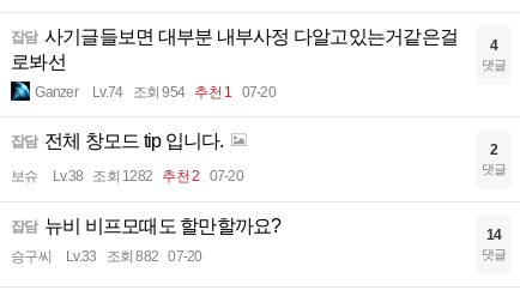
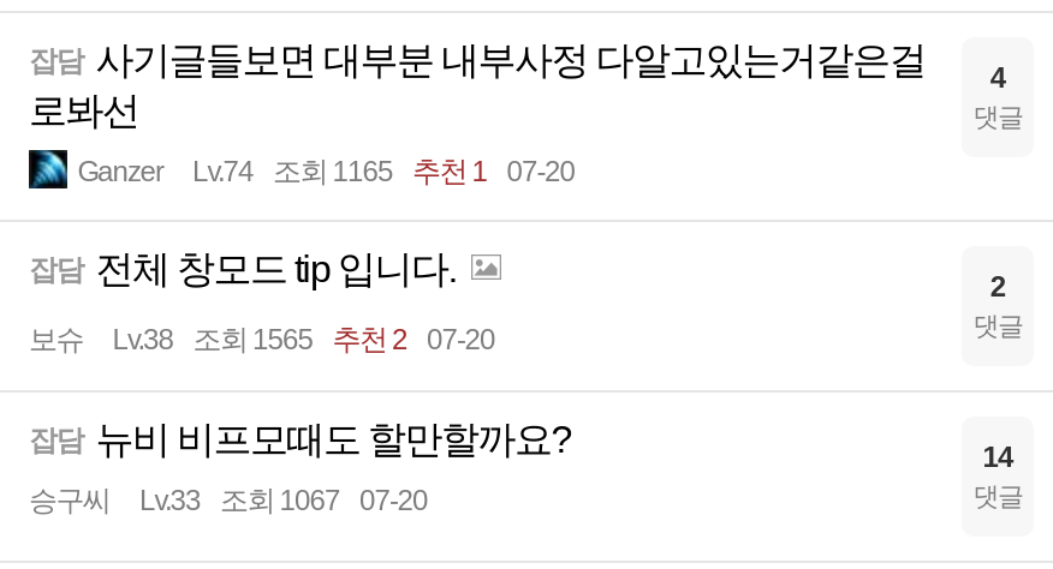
- Ganzer Lv.74 조회 954 추천 1 07-20
+ Ganzer Lv.74 조회 1165 추천 1 07-20

- 보슈 Lv.38 조회 1282 추천 2 07-20
+ 보슈 Lv.38 조회 1565 추천 2 07-20

- 승구씨 Lv.33 조회 882 07-20
+ 승구씨 Lv.33 조회 1067 07-20
